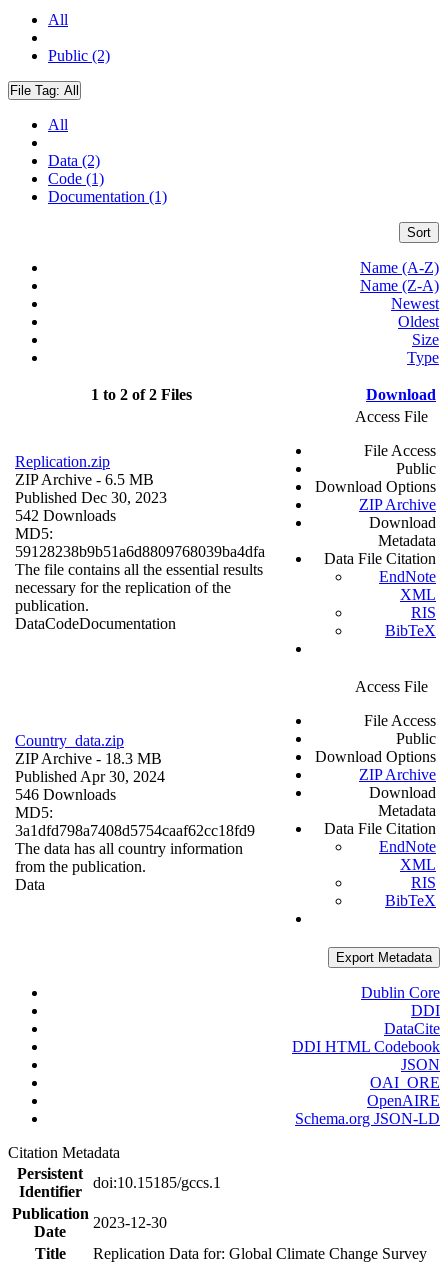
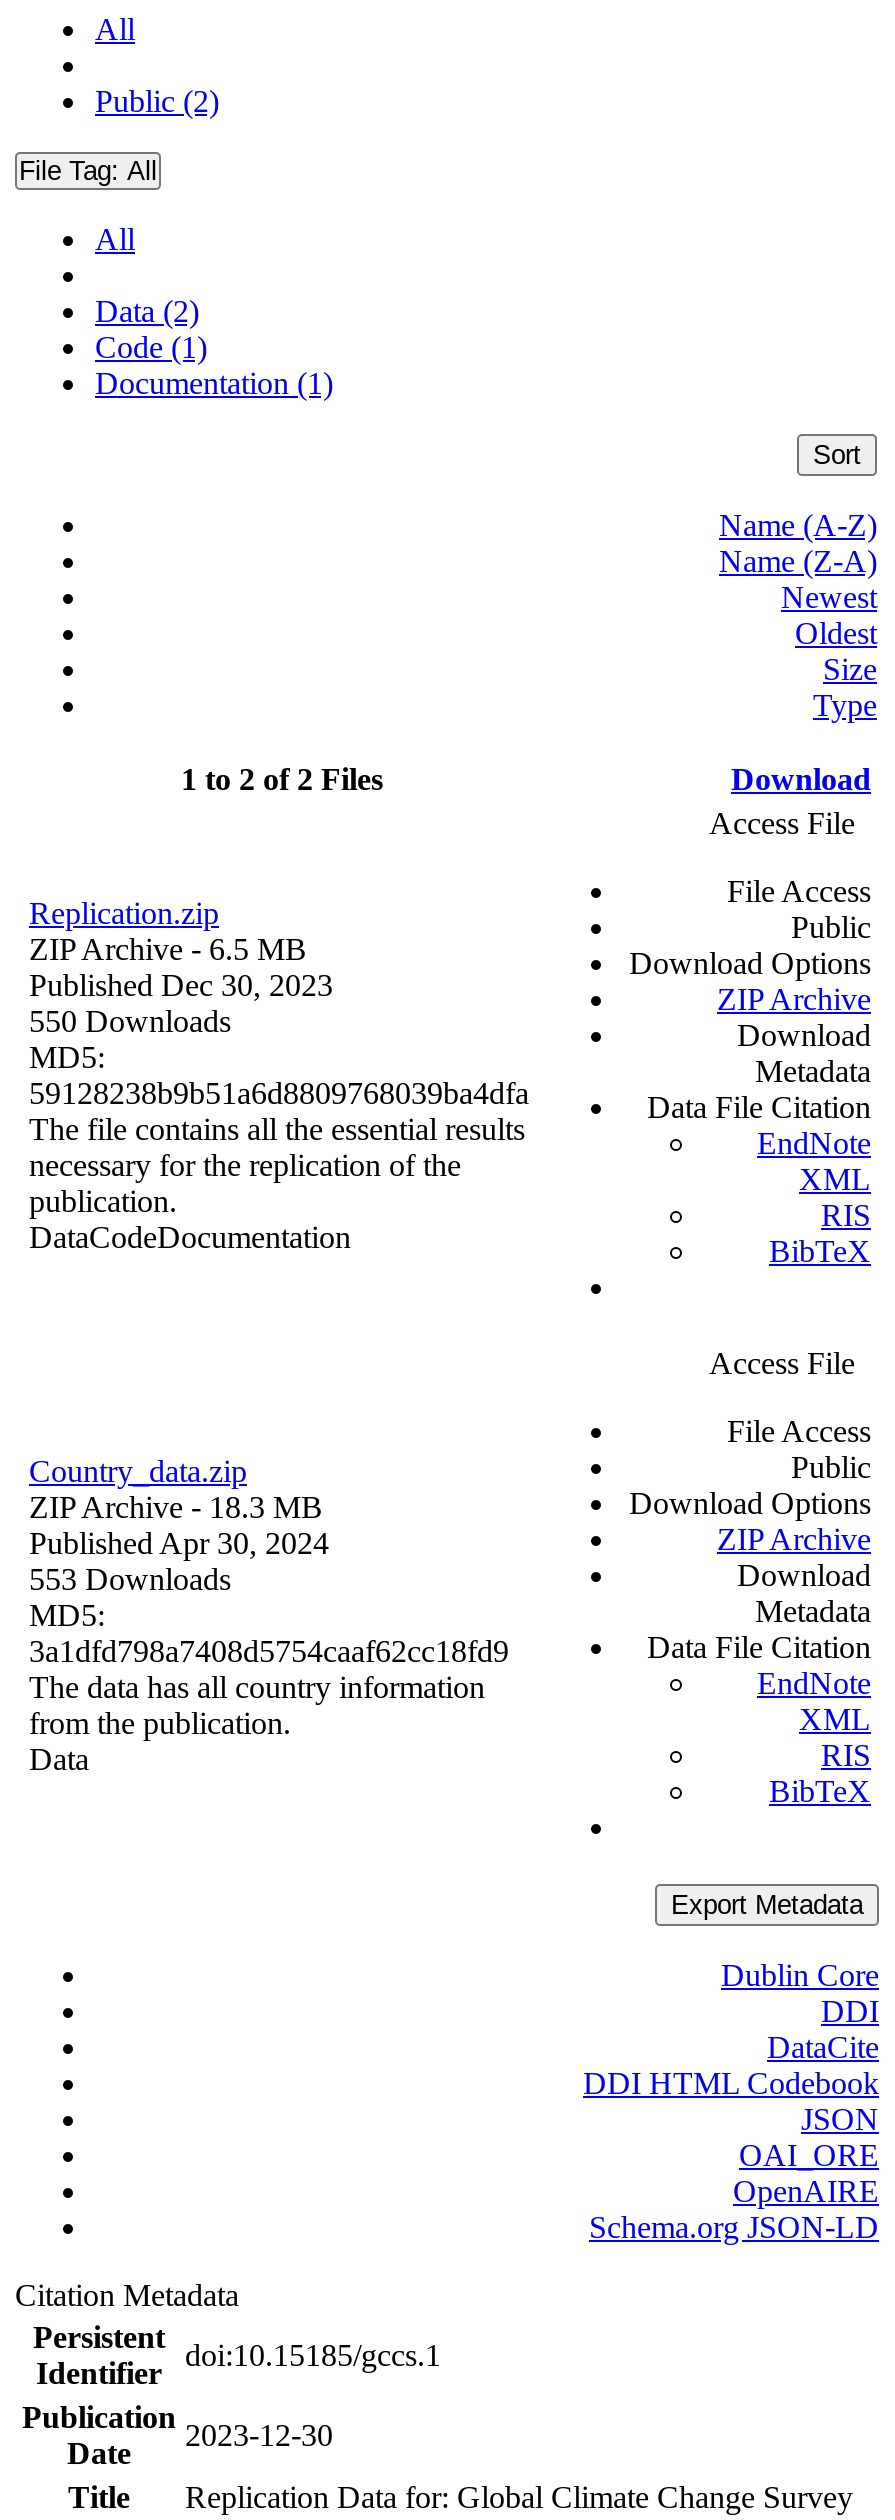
- 542 Downloads
+ 550 Downloads

- 546 Downloads
+ 553 Downloads
